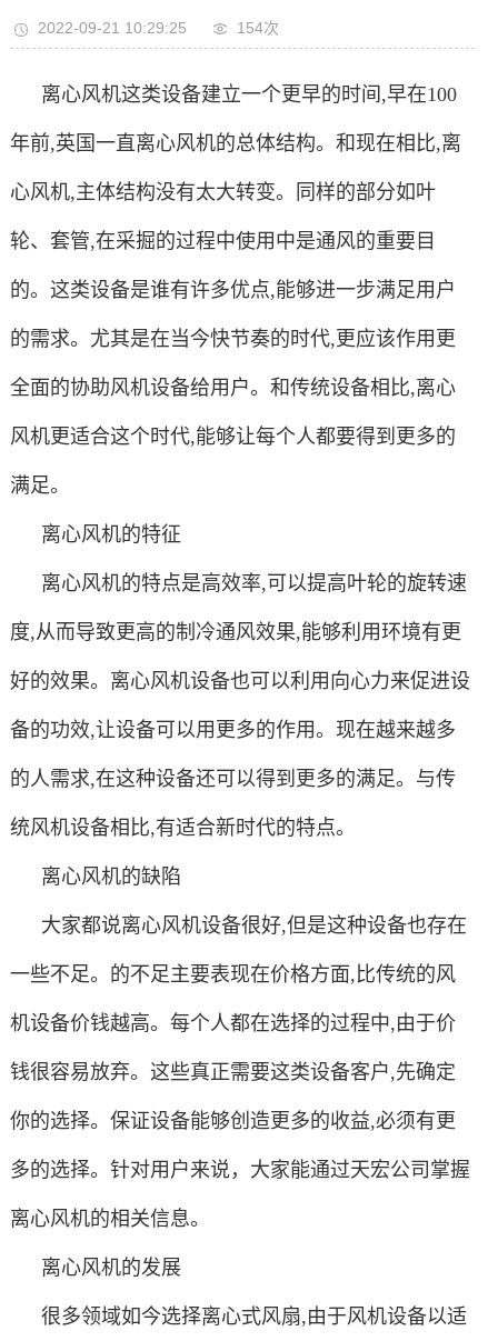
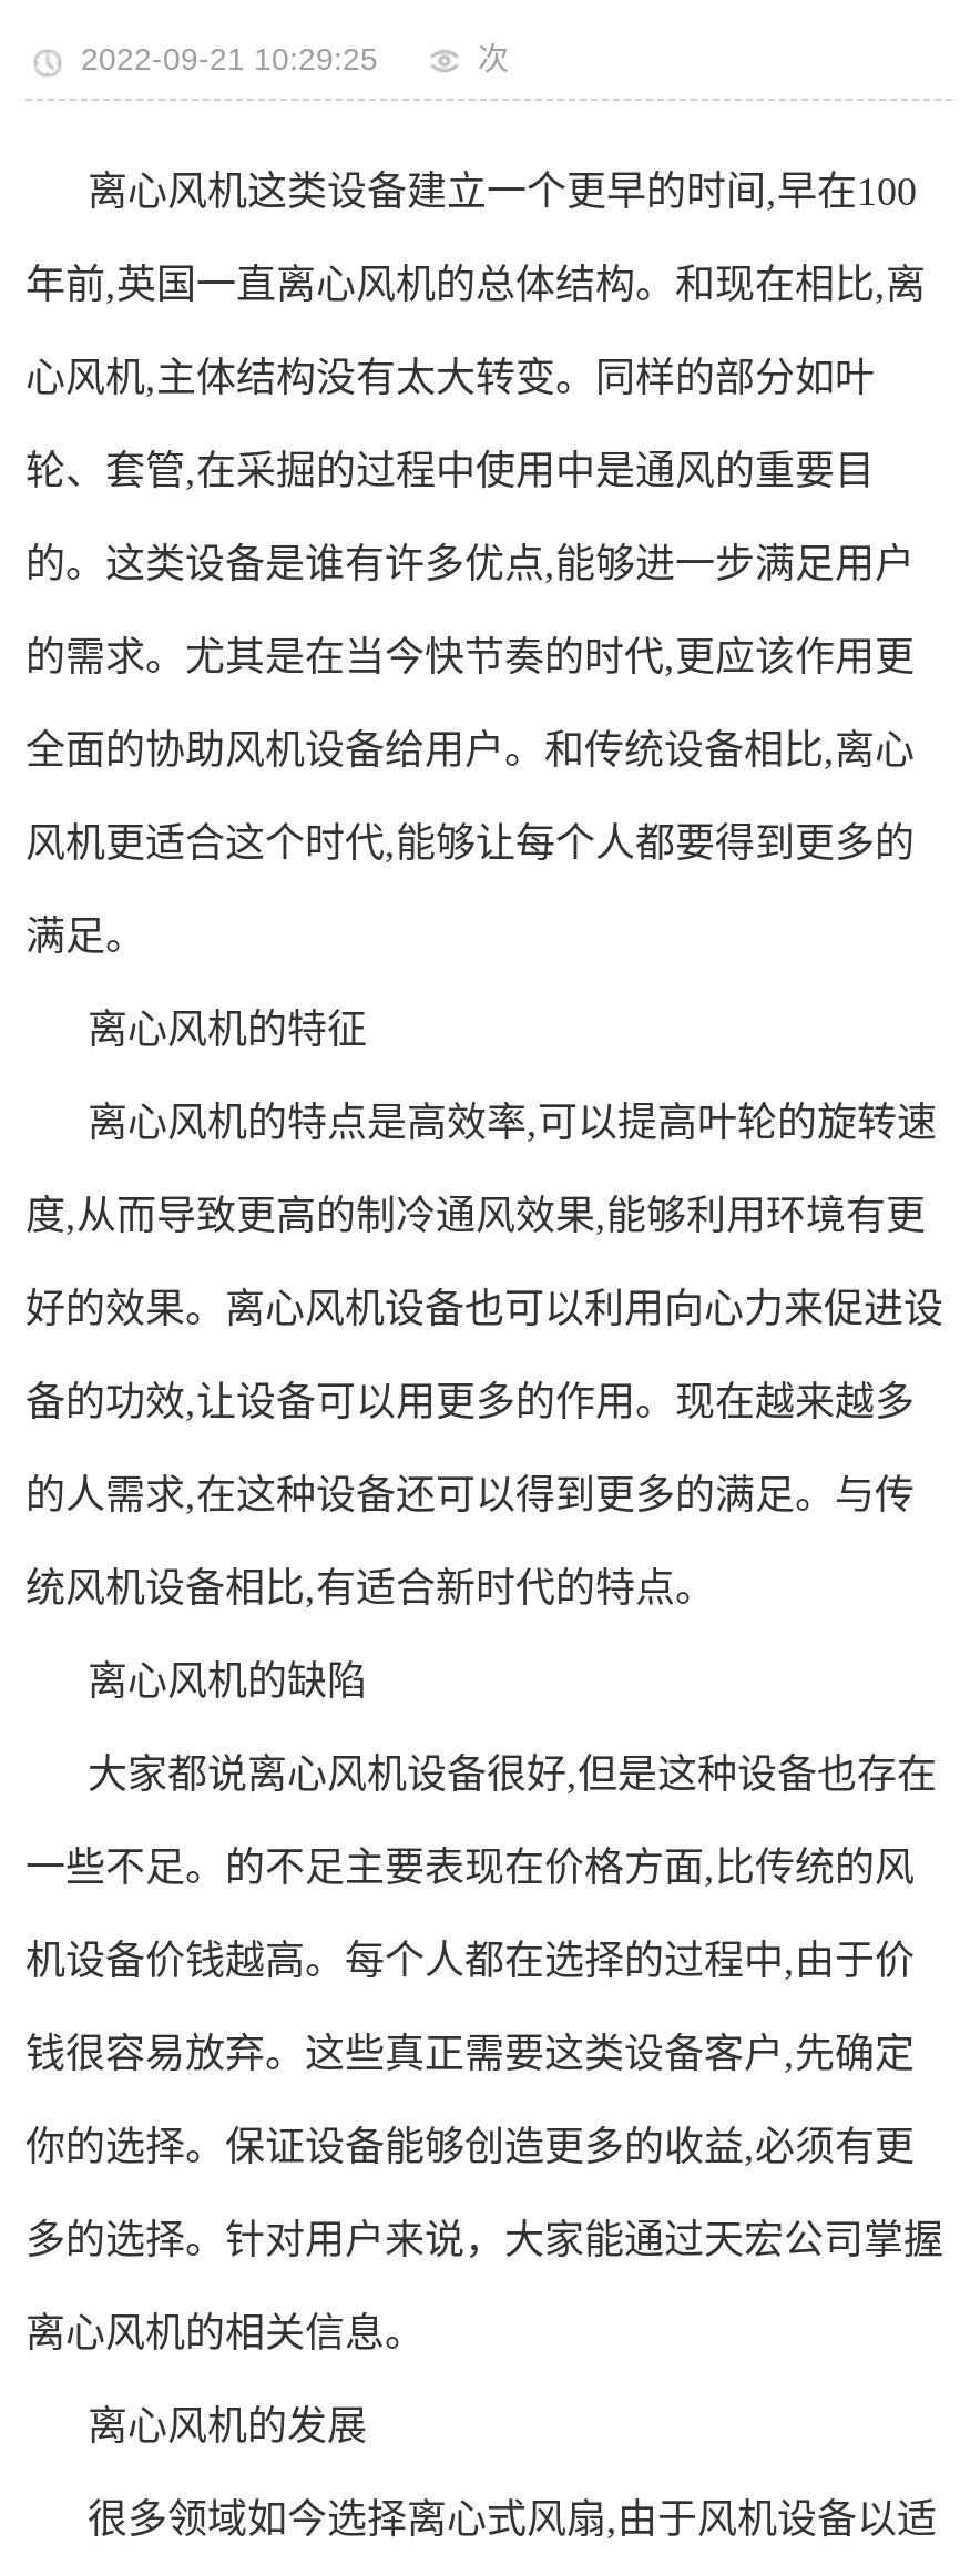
- 154次
+ 次
